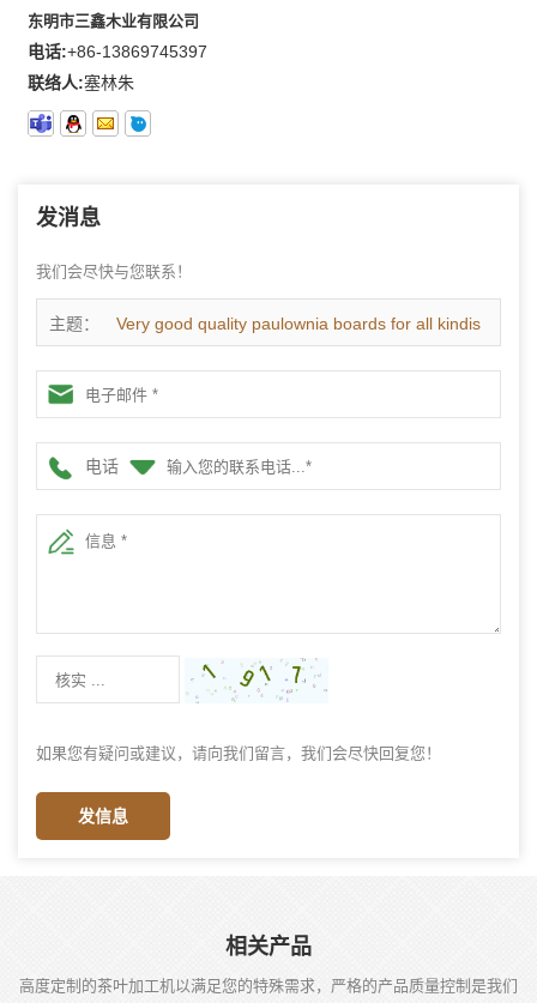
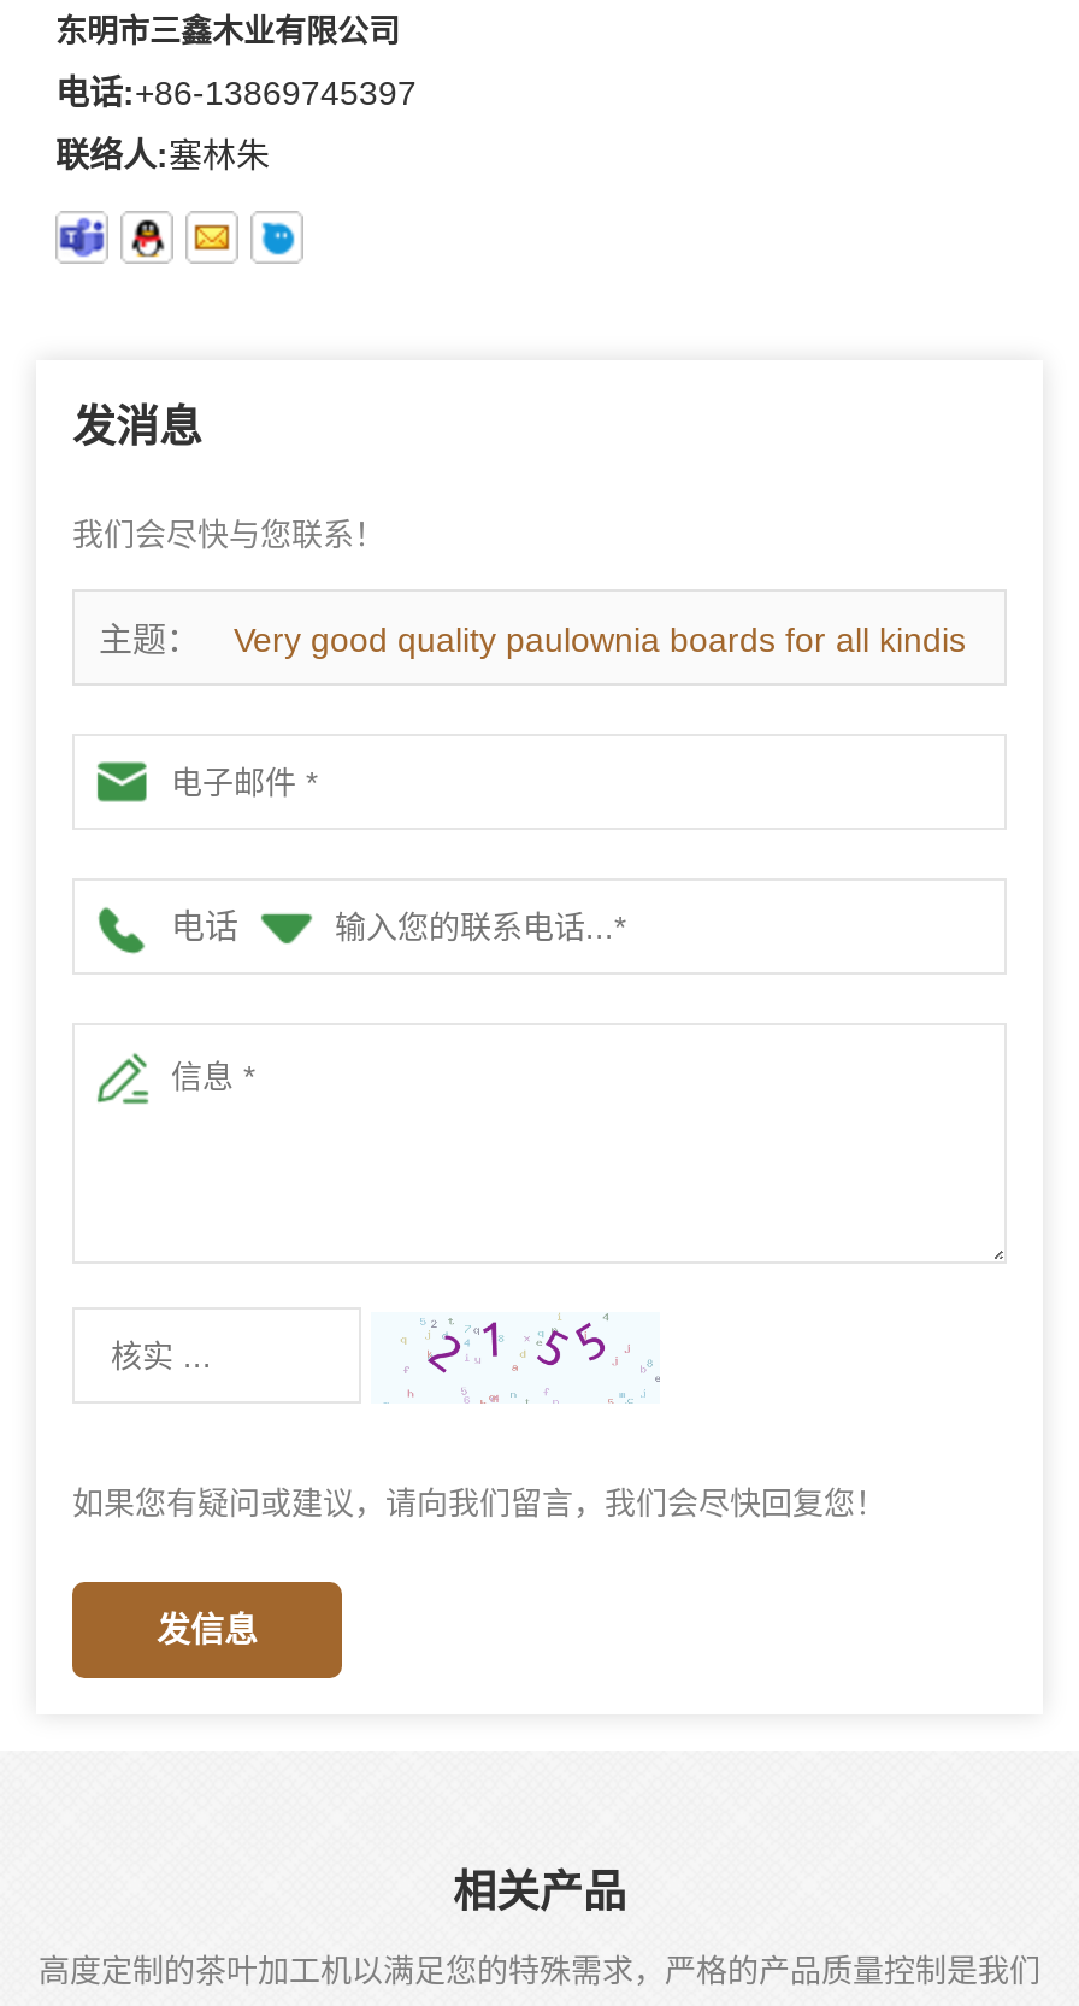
- [image]
+ [image]
